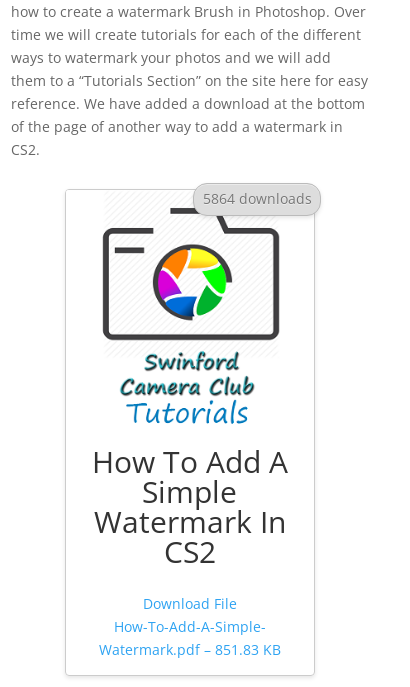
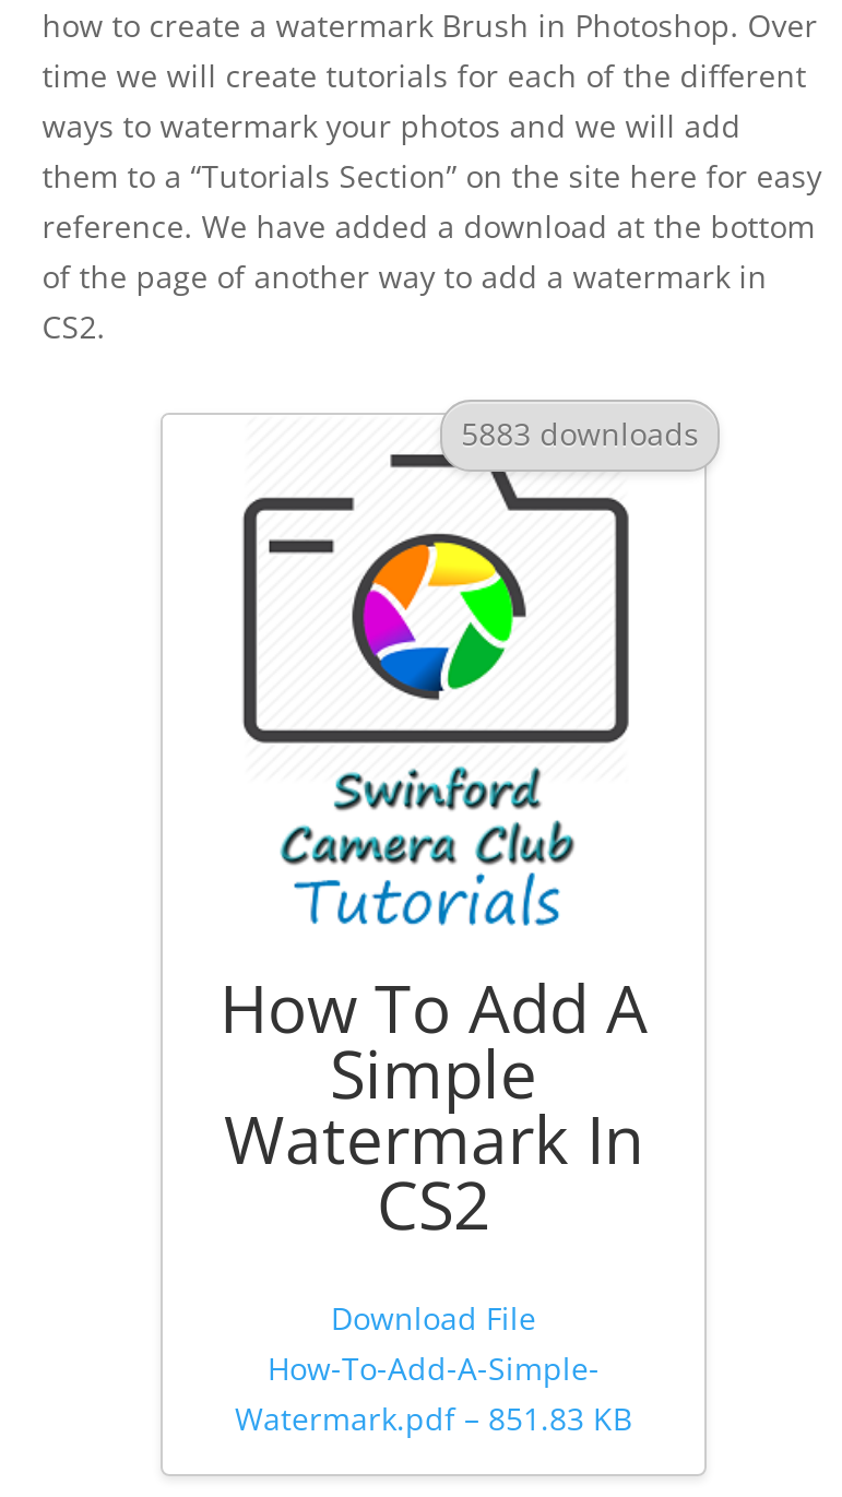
- 5864 downloads
+ 5883 downloads
